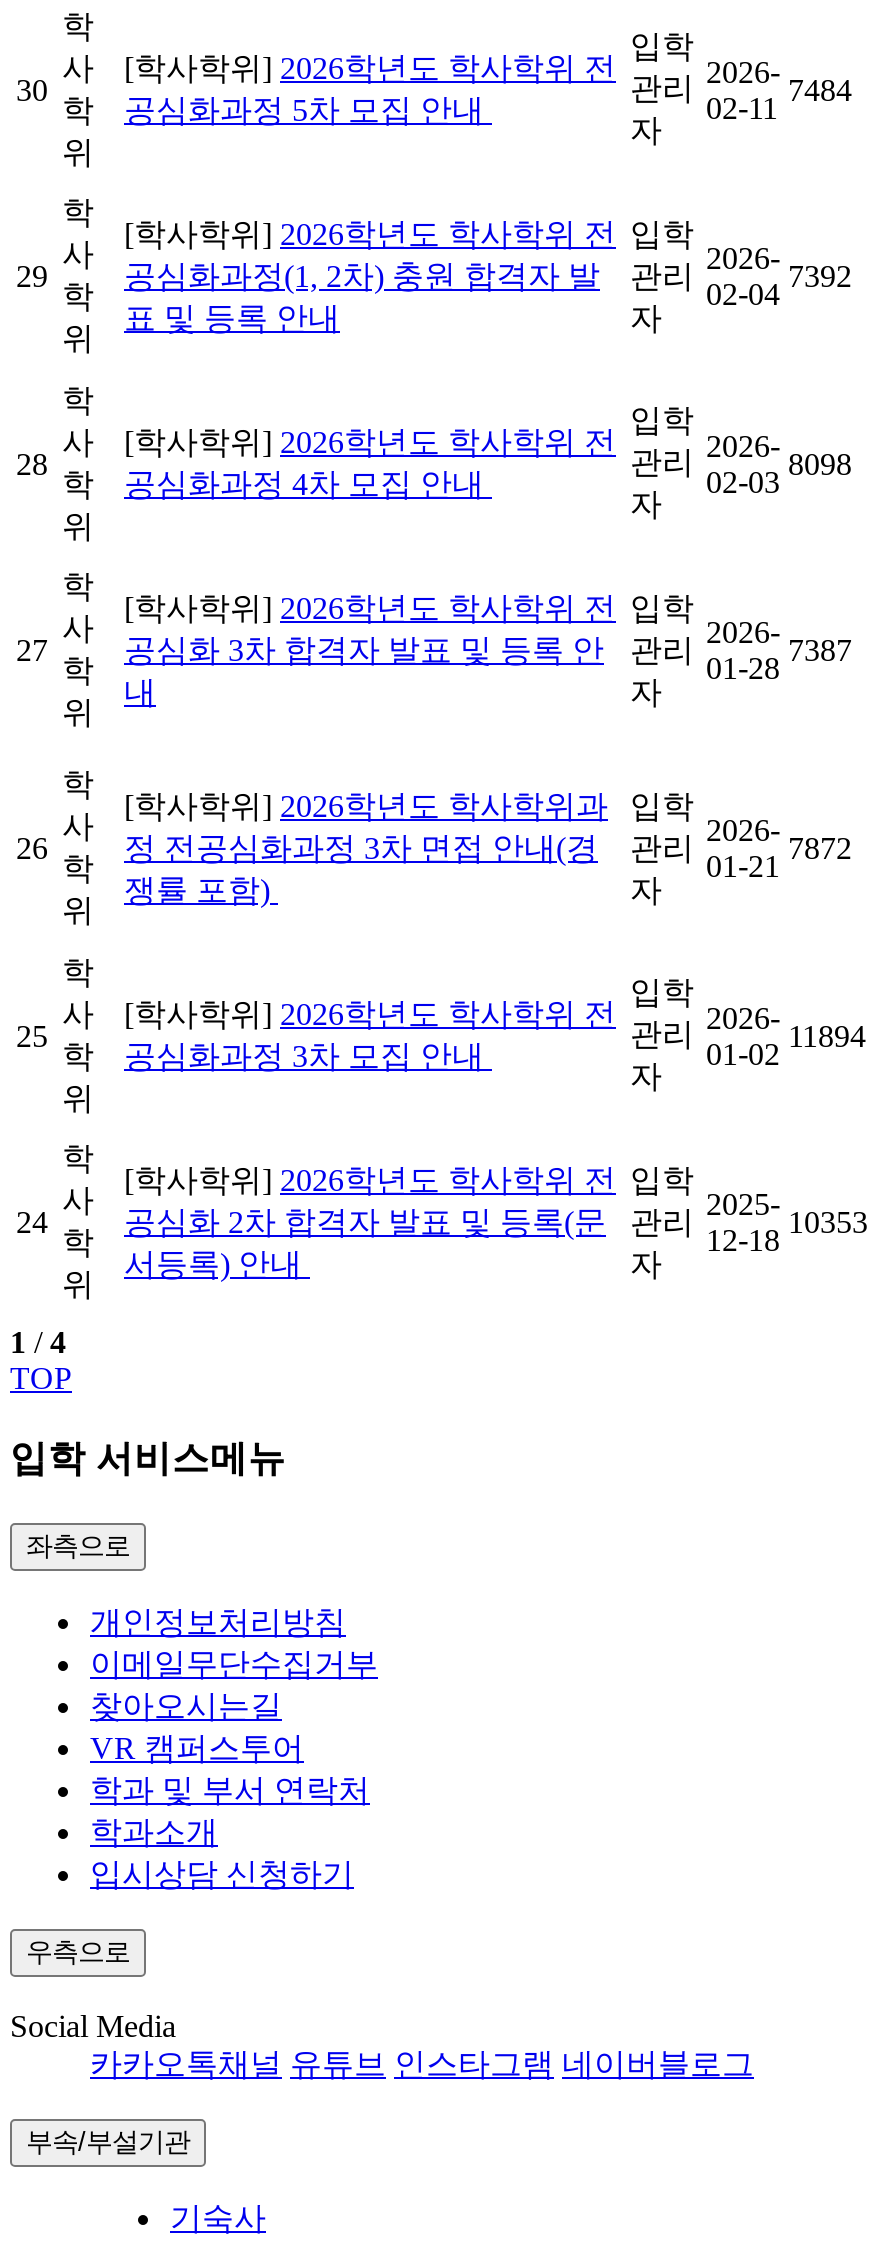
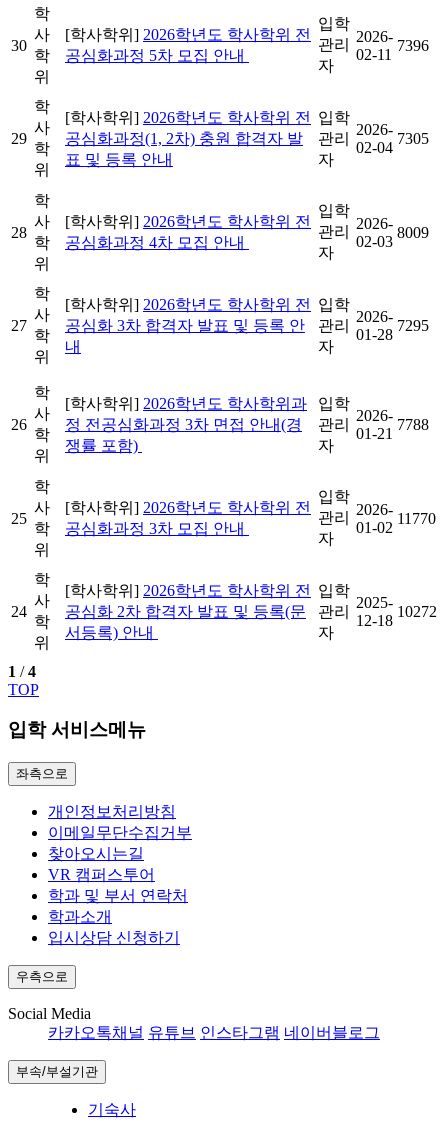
- 7484
+ 7396

- 7392
+ 7305

- 8098
+ 8009

- 7387
+ 7295

- 7872
+ 7788

- 11894
+ 11770

- 10353
+ 10272
